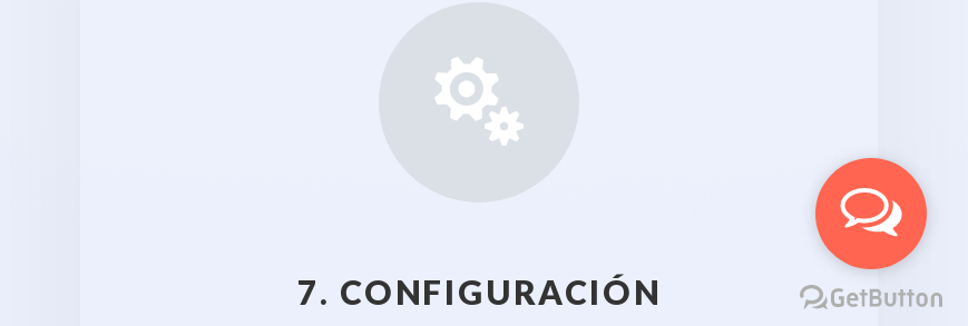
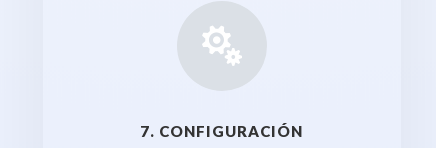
- [image]
